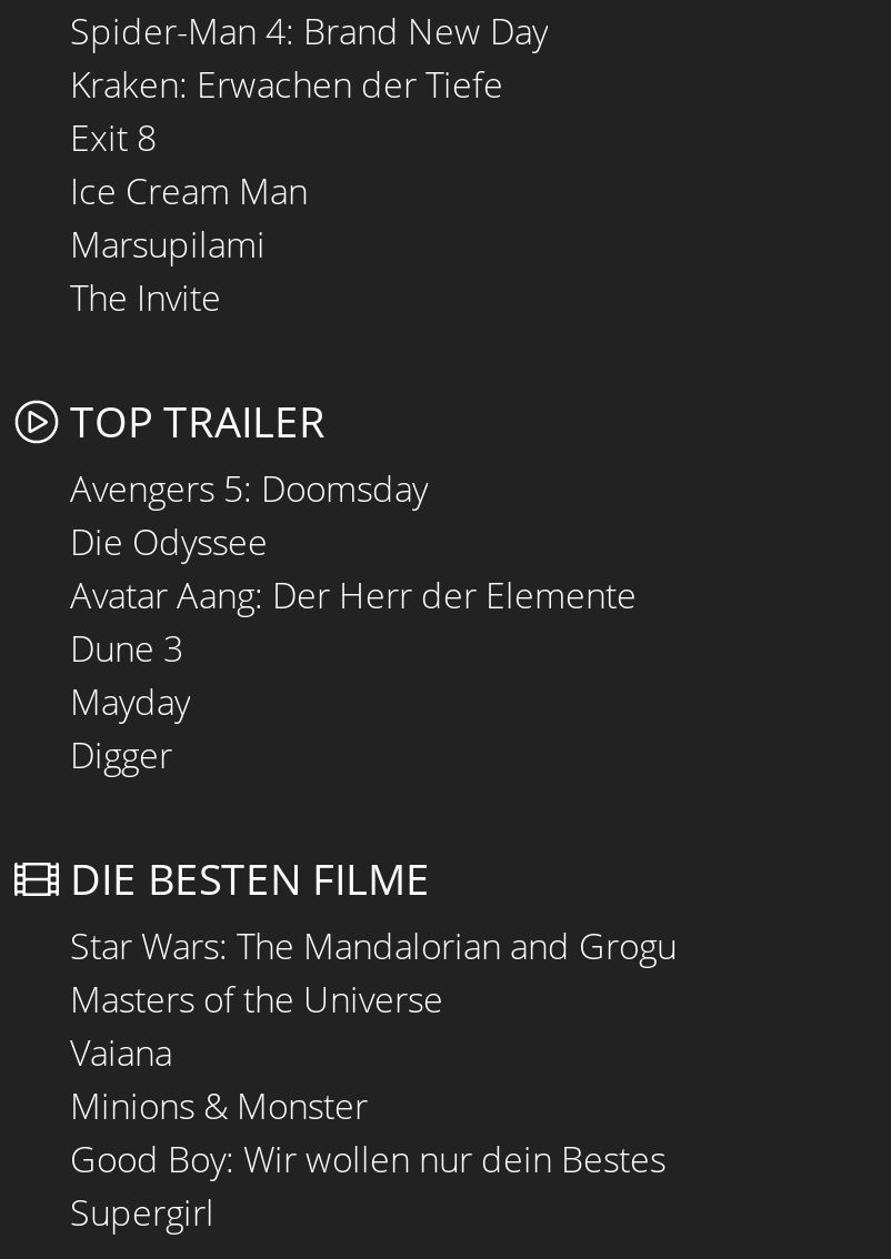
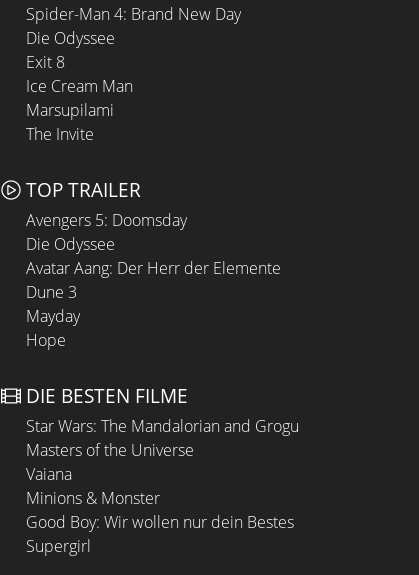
- Kraken: Erwachen der Tiefe
+ Die Odyssee

- Digger
+ Hope
